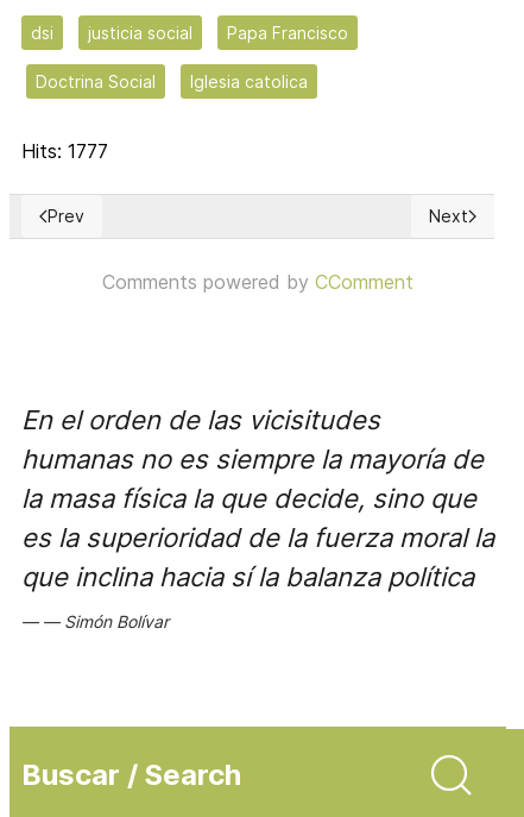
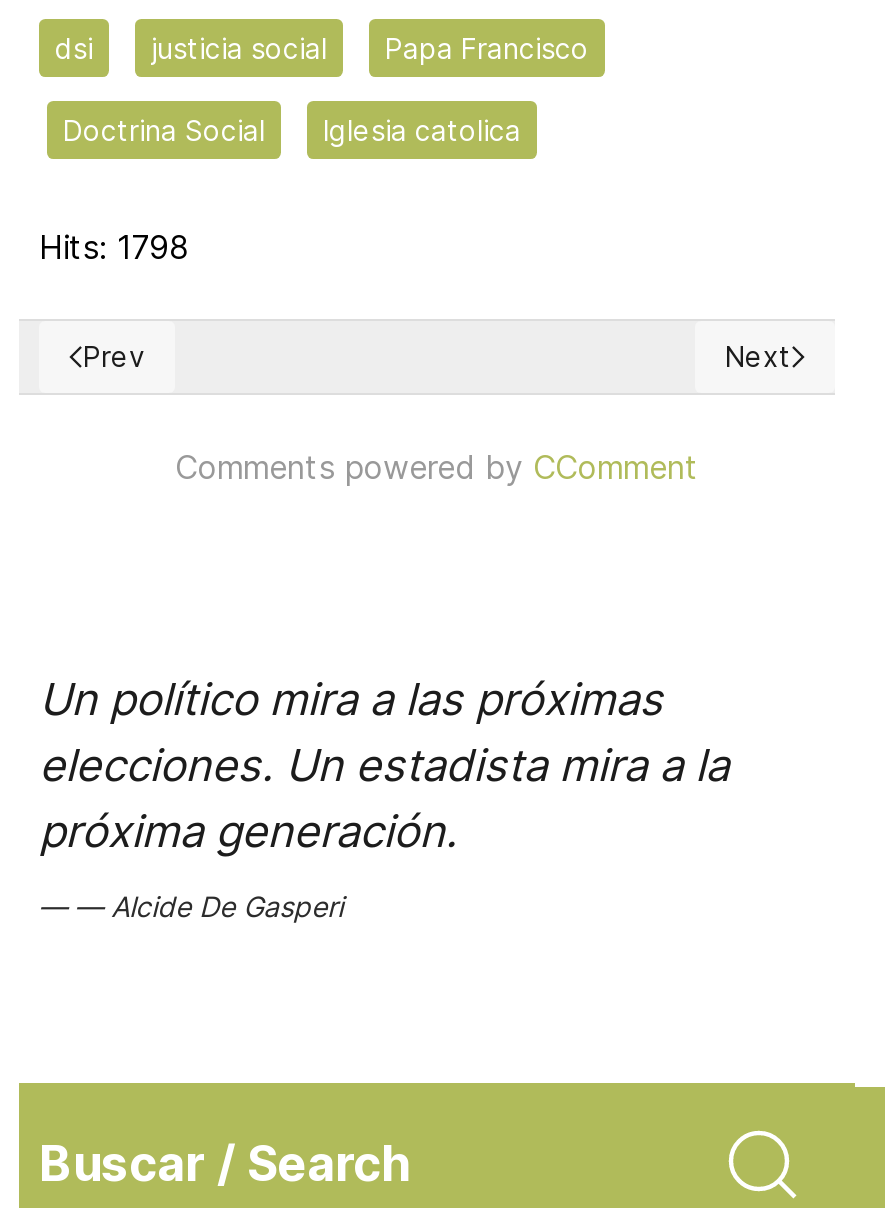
- Hits: 1777
+ Hits: 1798

- En el orden de las vicisitudes
- humanas no es siempre la mayoría de
- la masa física la que decide, sino que
- es la superioridad de la fuerza moral la
- que inclina hacia sí la balanza política
+ Un político mira a las próximas
+ elecciones. Un estadista mira a la
+ próxima generación.

- Simón Bolívar
+ Alcide De Gasperi
